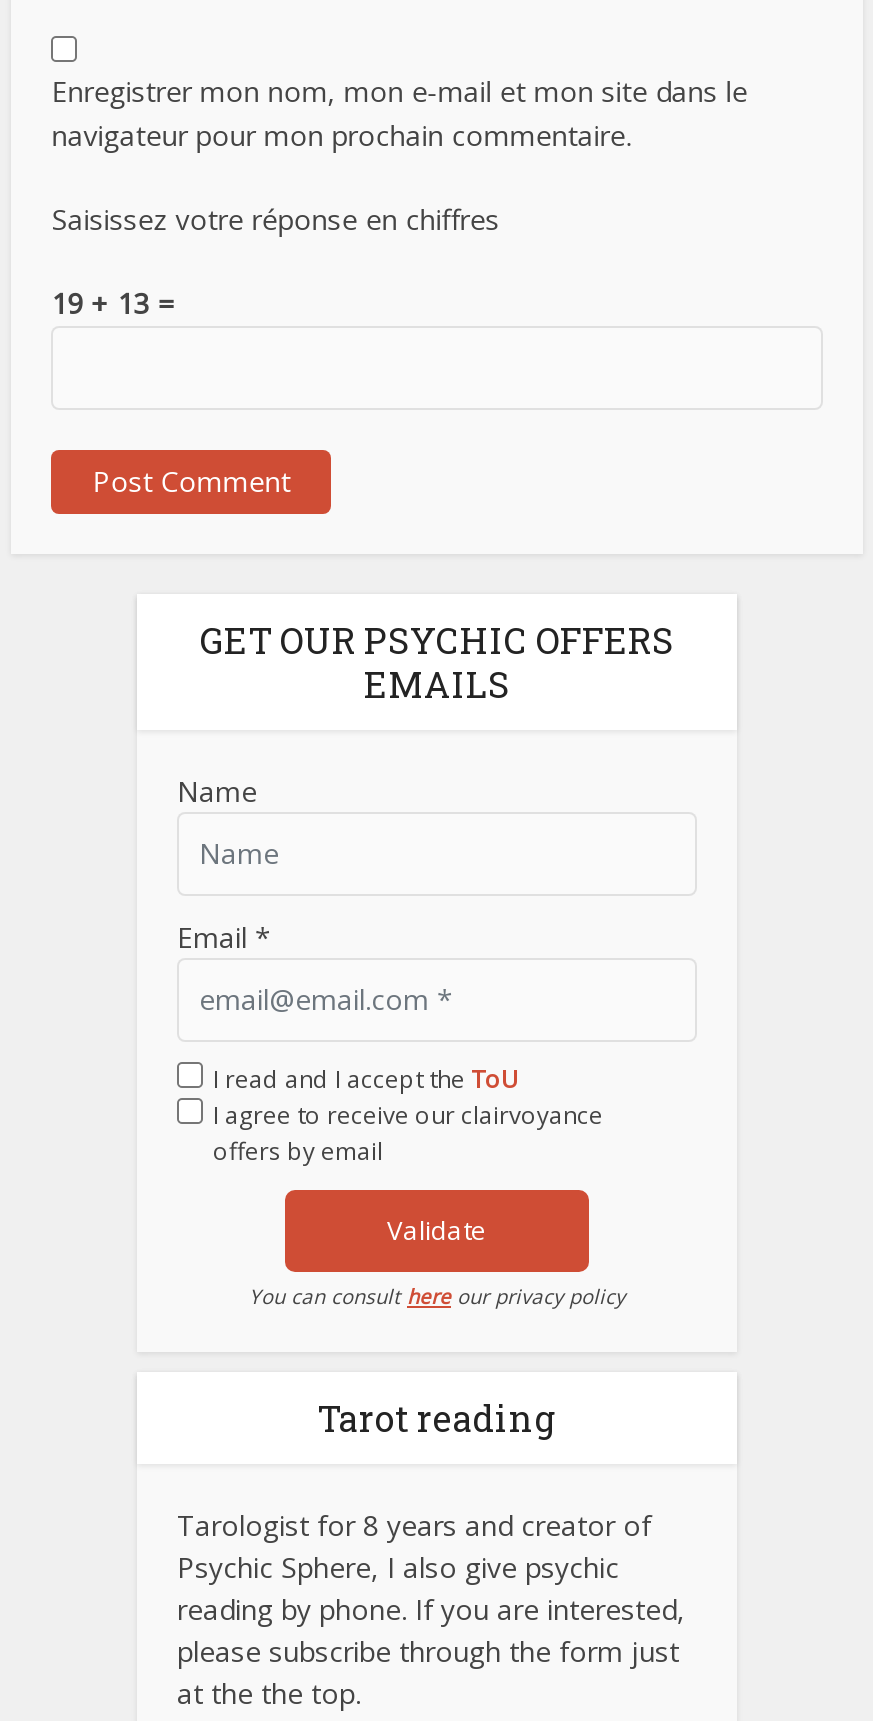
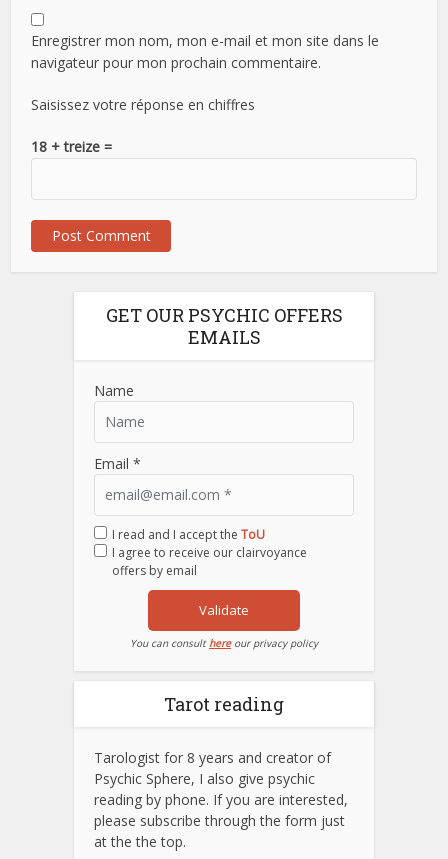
- 19 + 13 =
+ 18 + treize =
